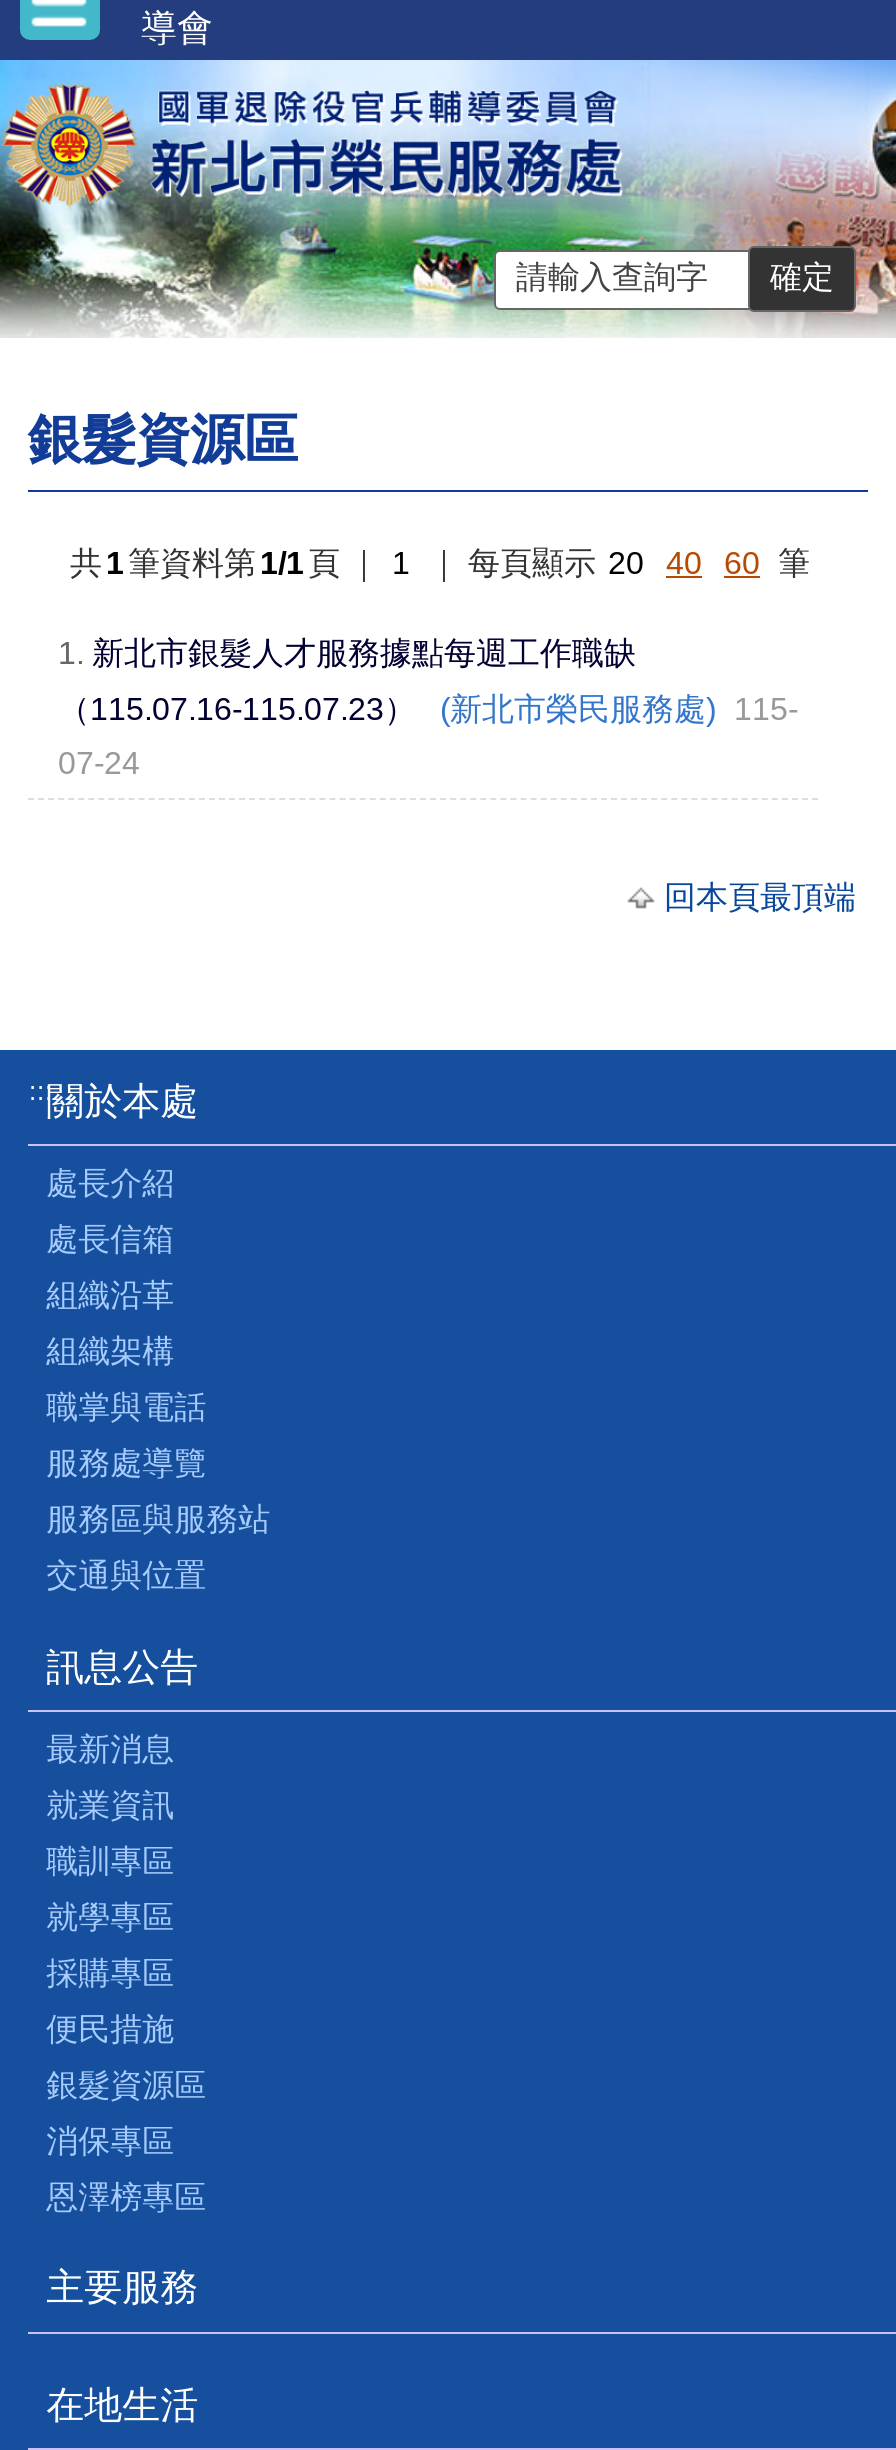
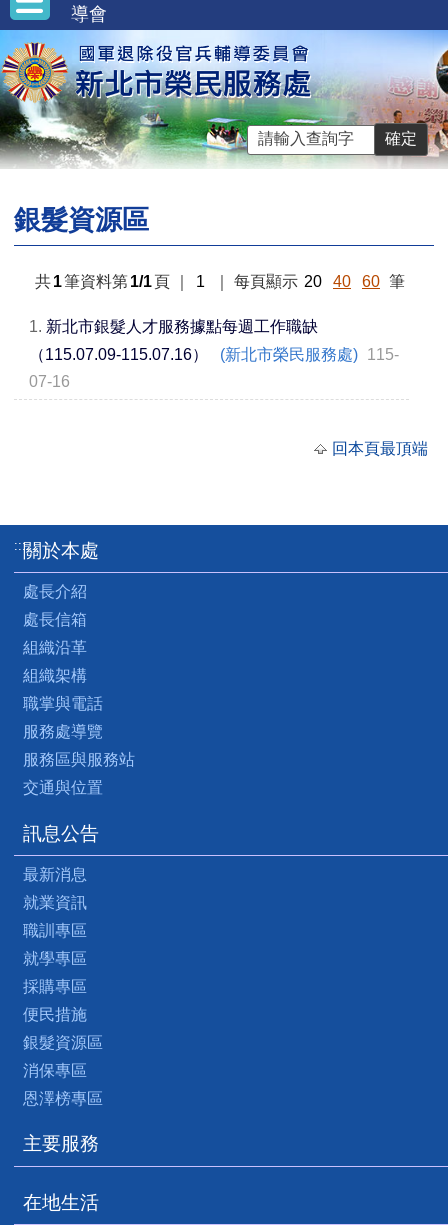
- （115.07.16-115.07.23） (新北市榮民服務處) 115-
+ （115.07.09-115.07.16） (新北市榮民服務處) 115-

- 07-24
+ 07-16
